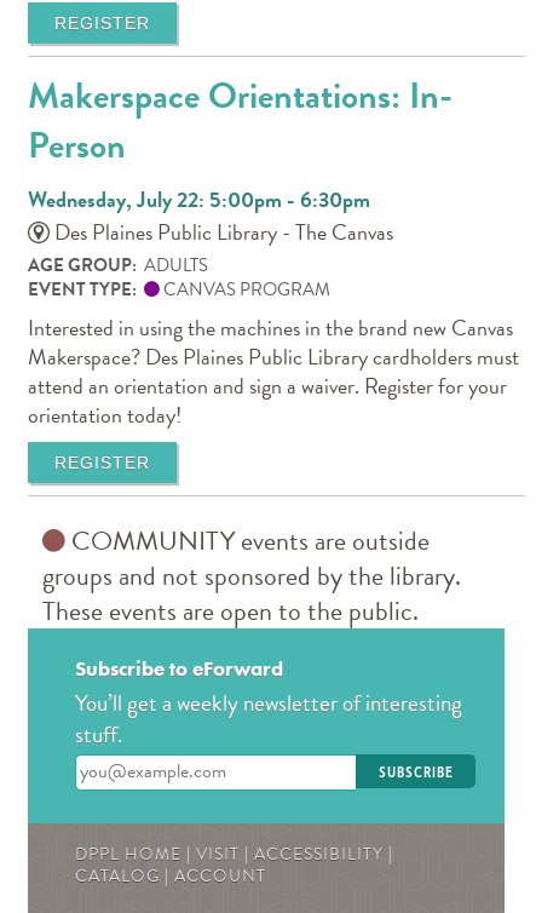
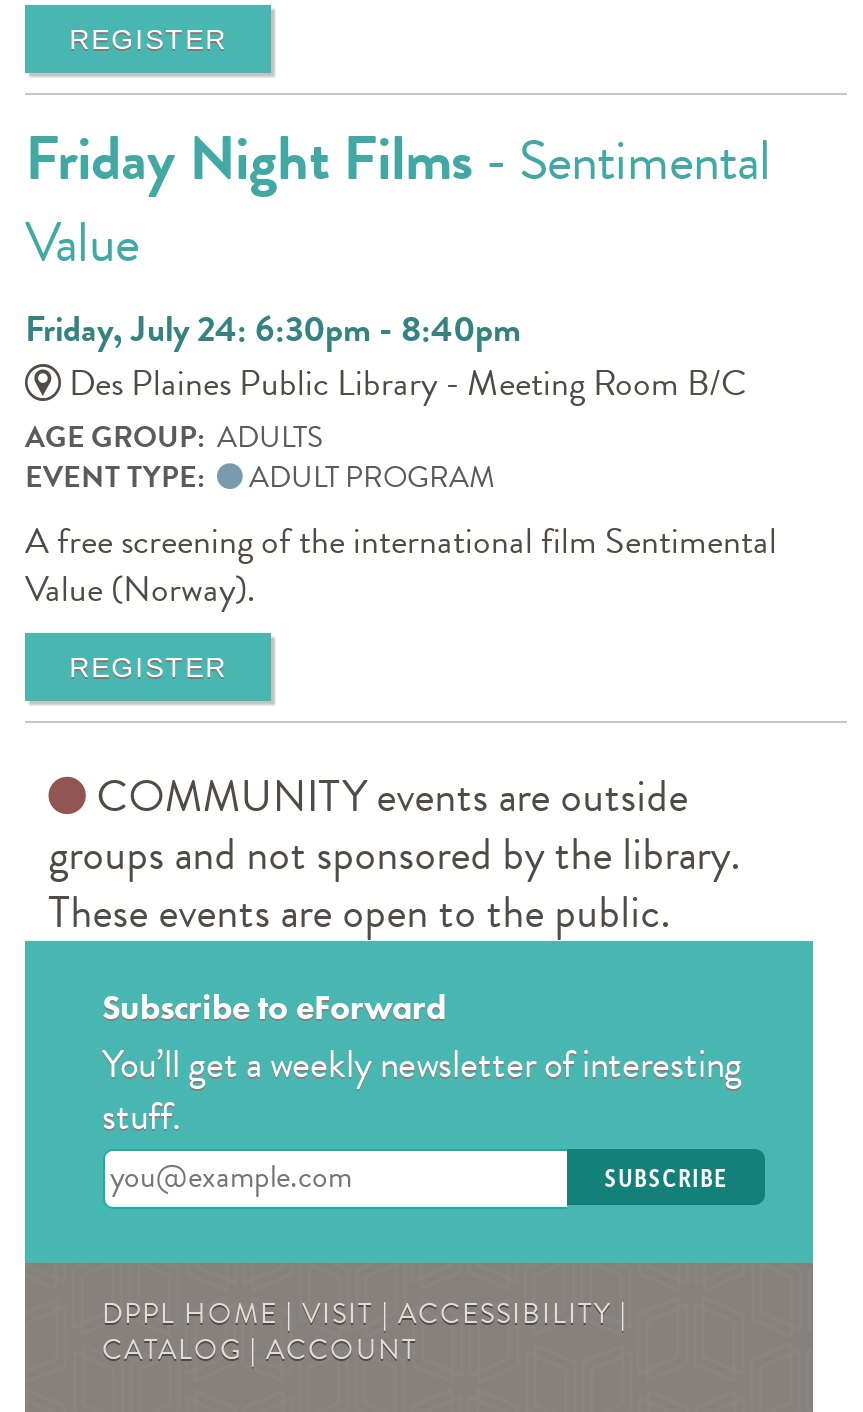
- Makerspace Orientations: In-
- Person
- Wednesday, July 22: 5:00pm - 6:30pm
- Des Plaines Public Library - The Canvas
+ Friday Night Films - Sentimental
+ Value
+ Friday, July 24: 6:30pm - 8:40pm
+ Des Plaines Public Library - Meeting Room B/C

- EVENT TYPE: CANVAS PROGRAM
- Interested in using the machines in the brand new Canvas
- Makerspace? Des Plaines Public Library cardholders must
- attend an orientation and sign a waiver. Register for your
- orientation today!
+ EVENT TYPE: ADULT PROGRAM
+ A free screening of the international film Sentimental
+ Value (Norway).
